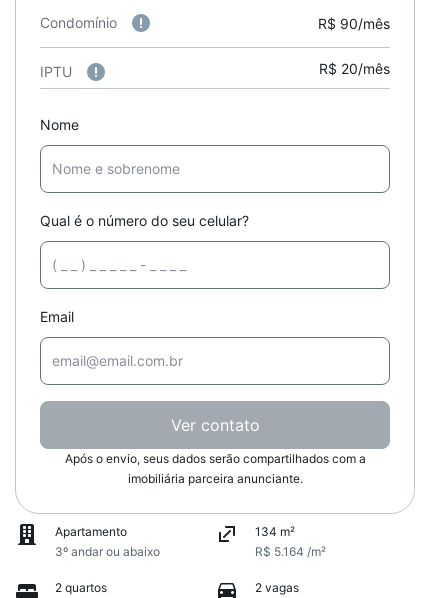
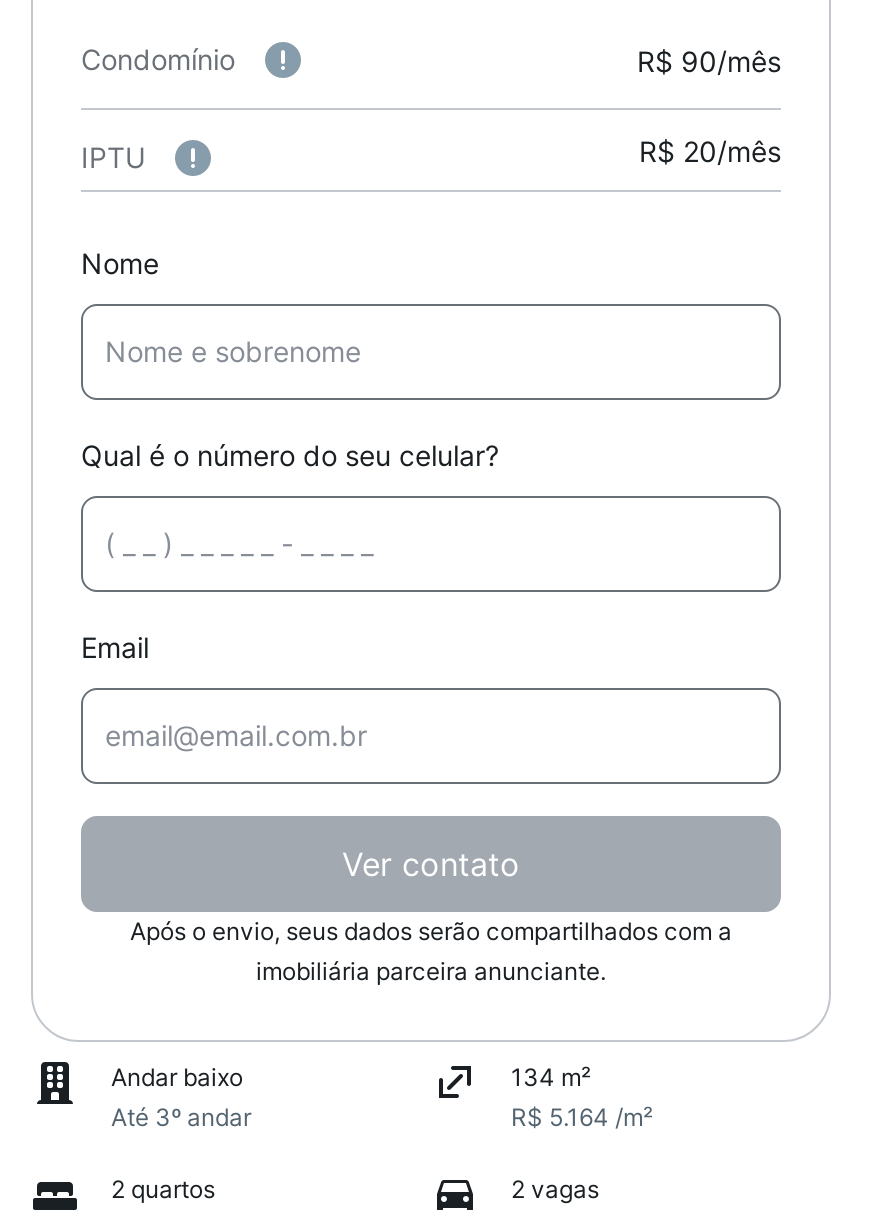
- Apartamento
- 3º andar ou abaixo
+ Andar baixo
+ Até 3º andar
